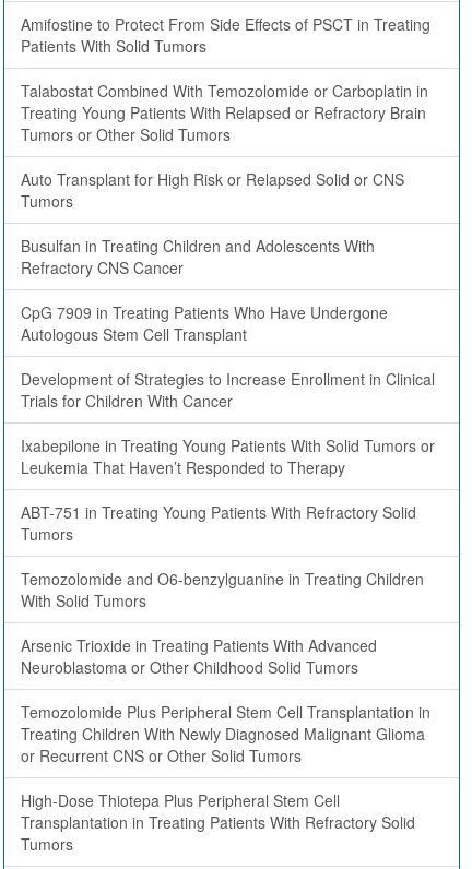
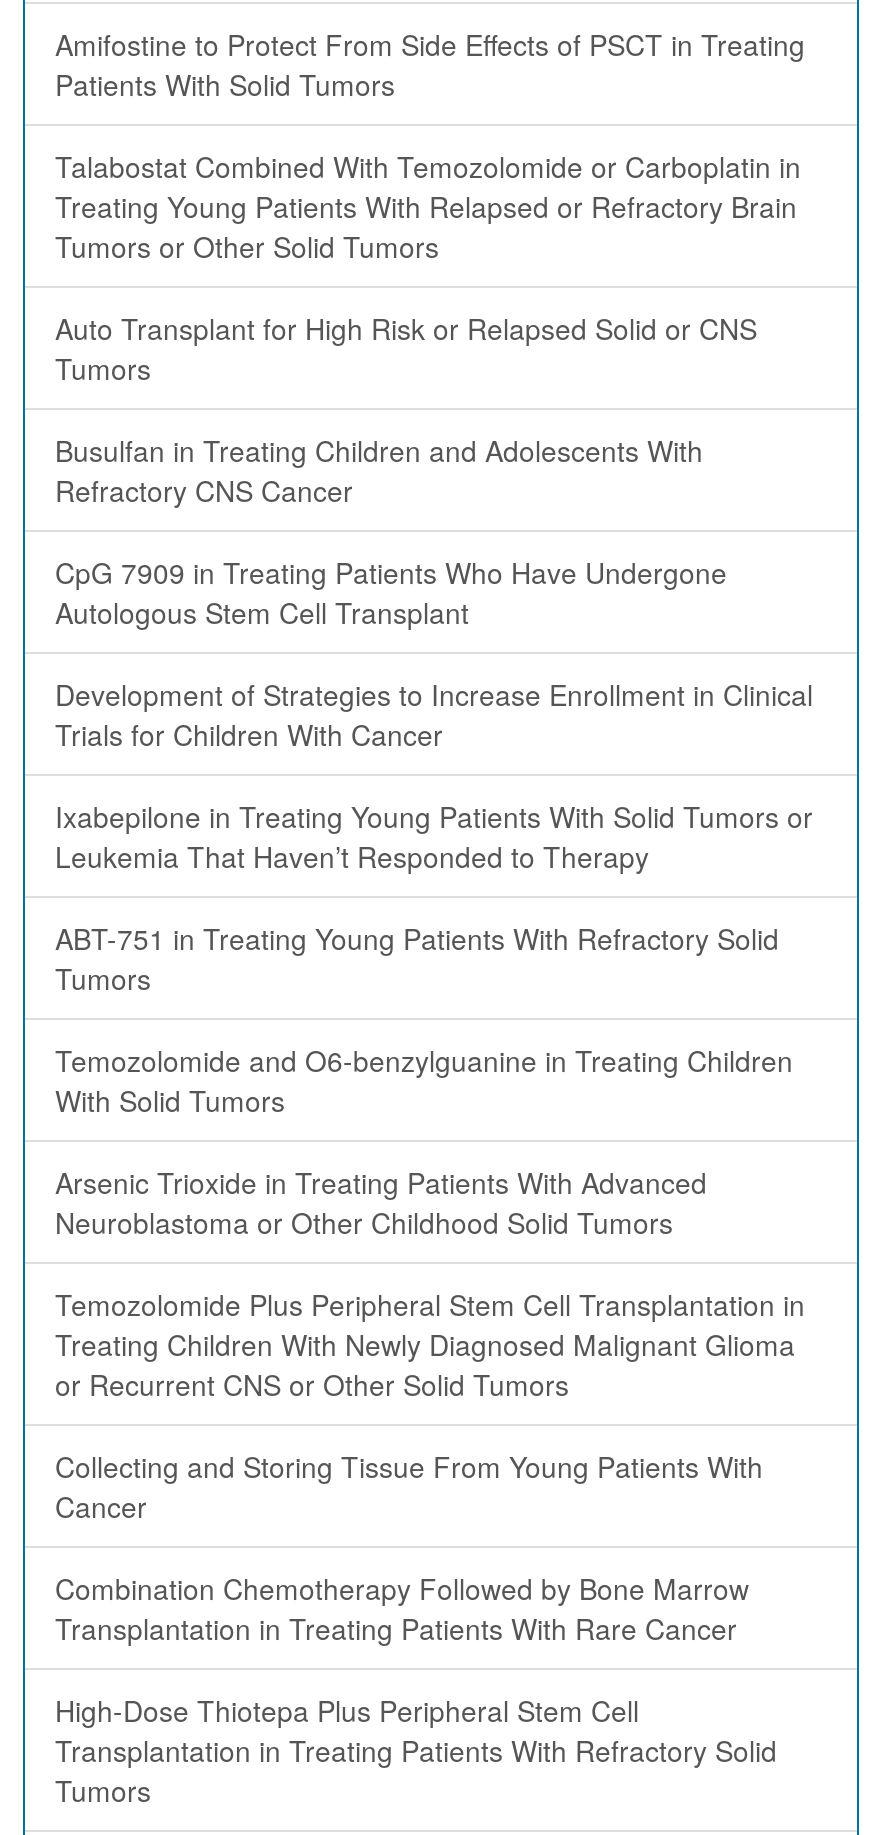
+ Collecting and Storing Tissue From Young Patients With
+ Cancer
+ Combination Chemotherapy Followed by Bone Marrow
+ Transplantation in Treating Patients With Rare Cancer
